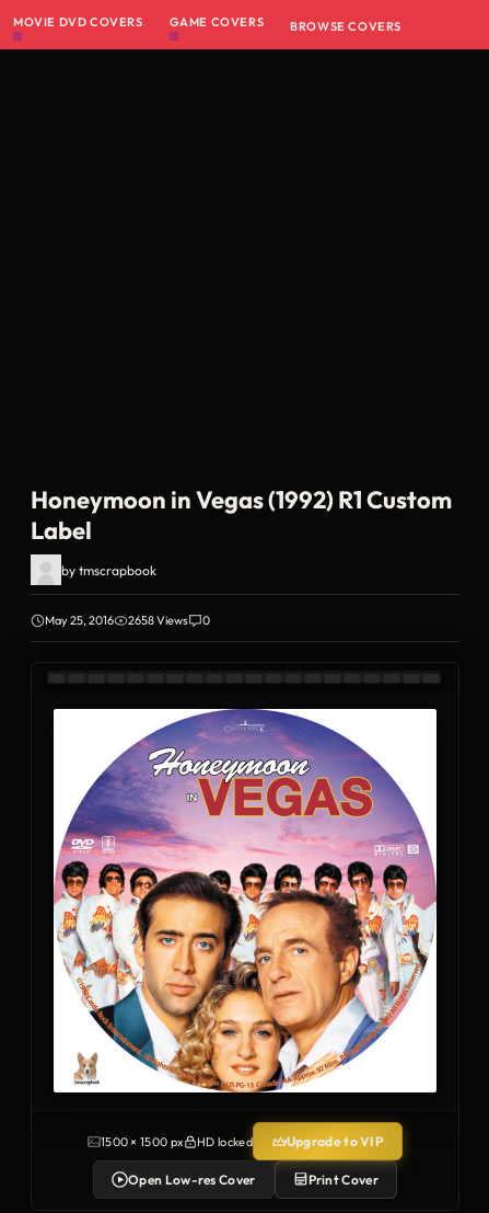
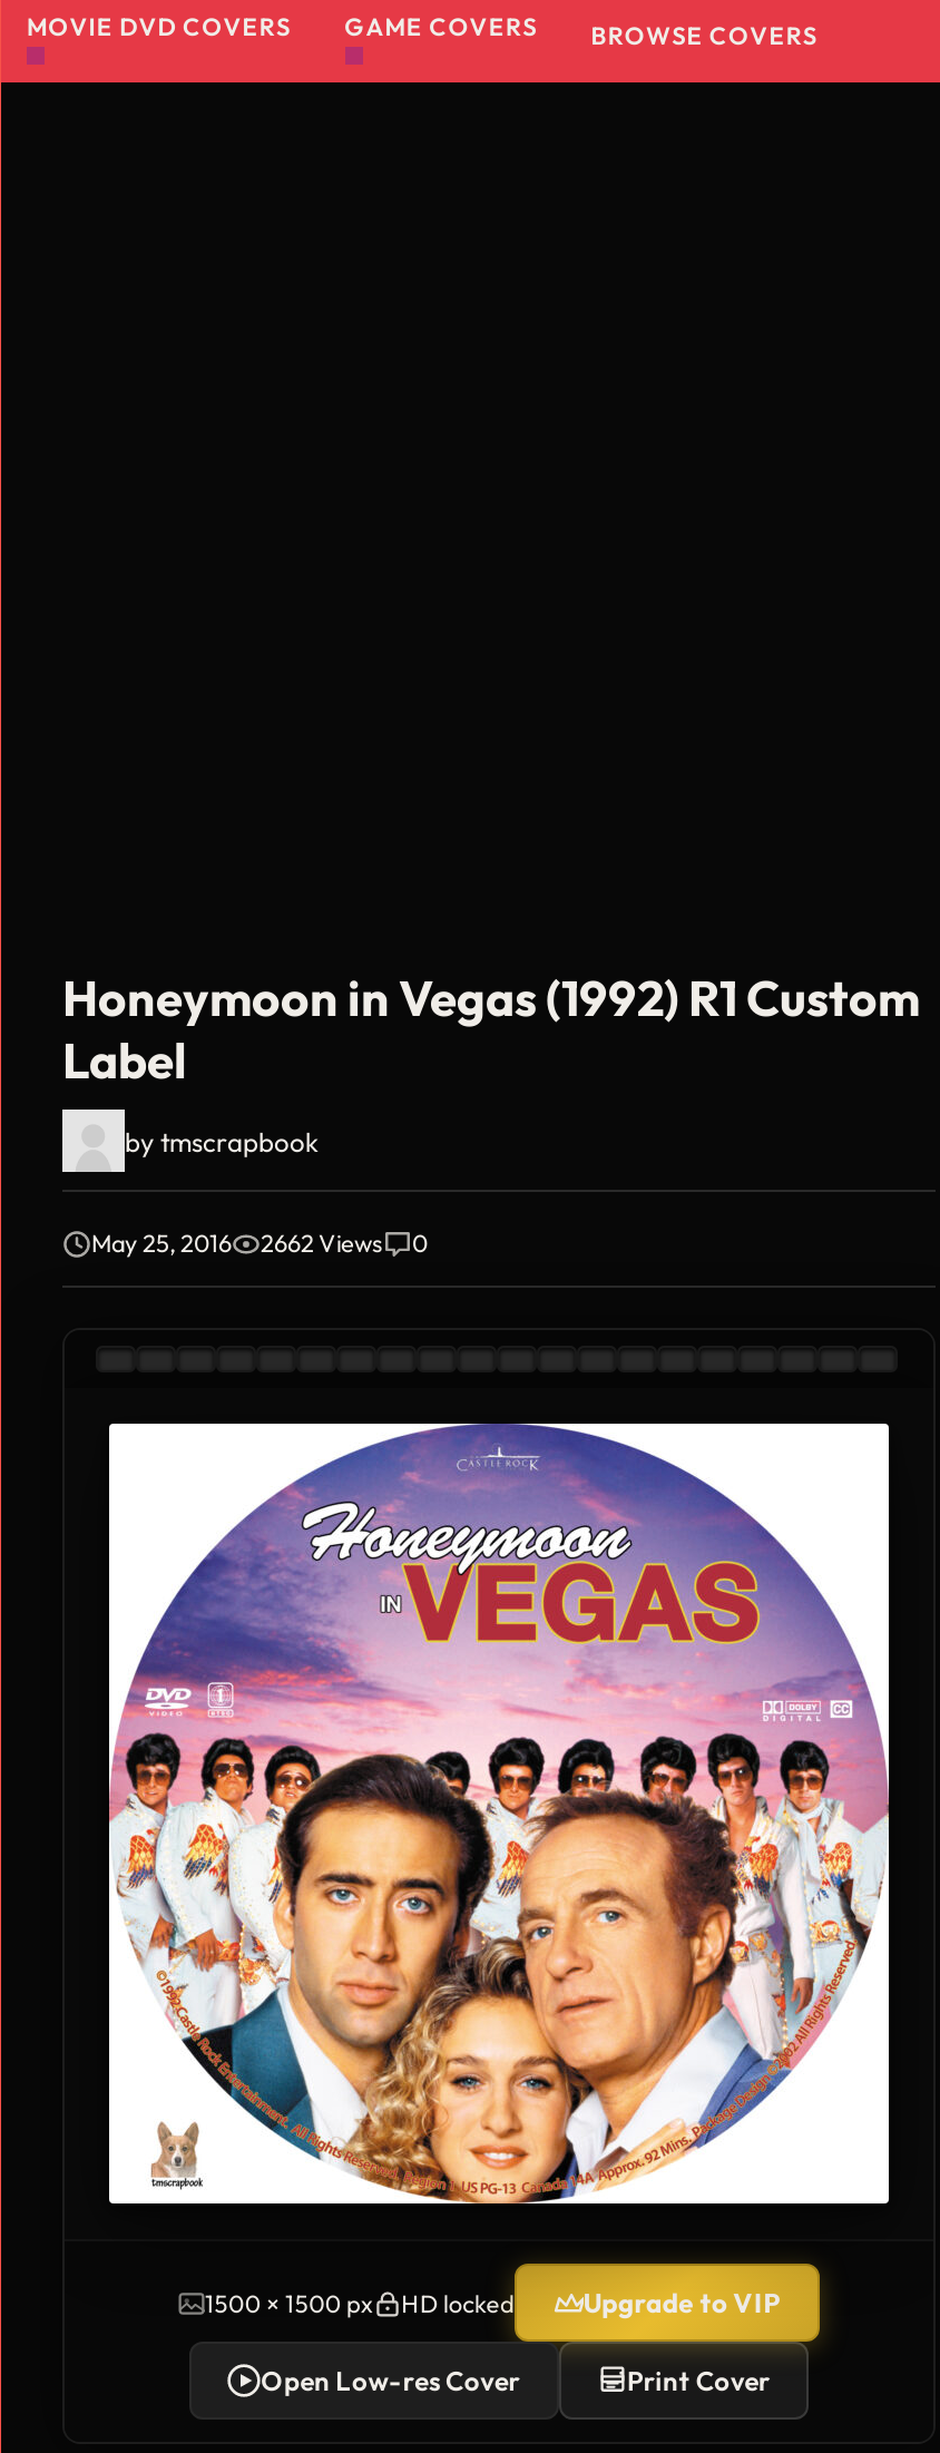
- 2658 Views
+ 2662 Views
